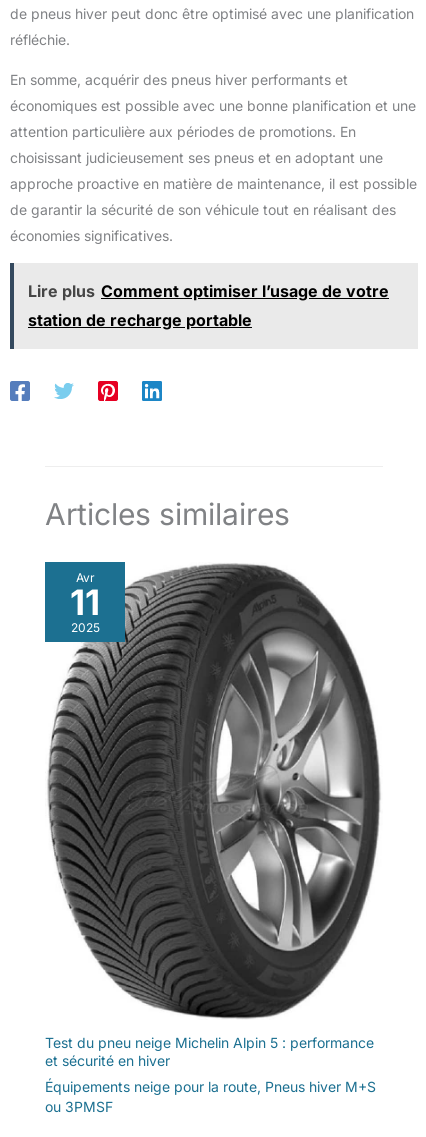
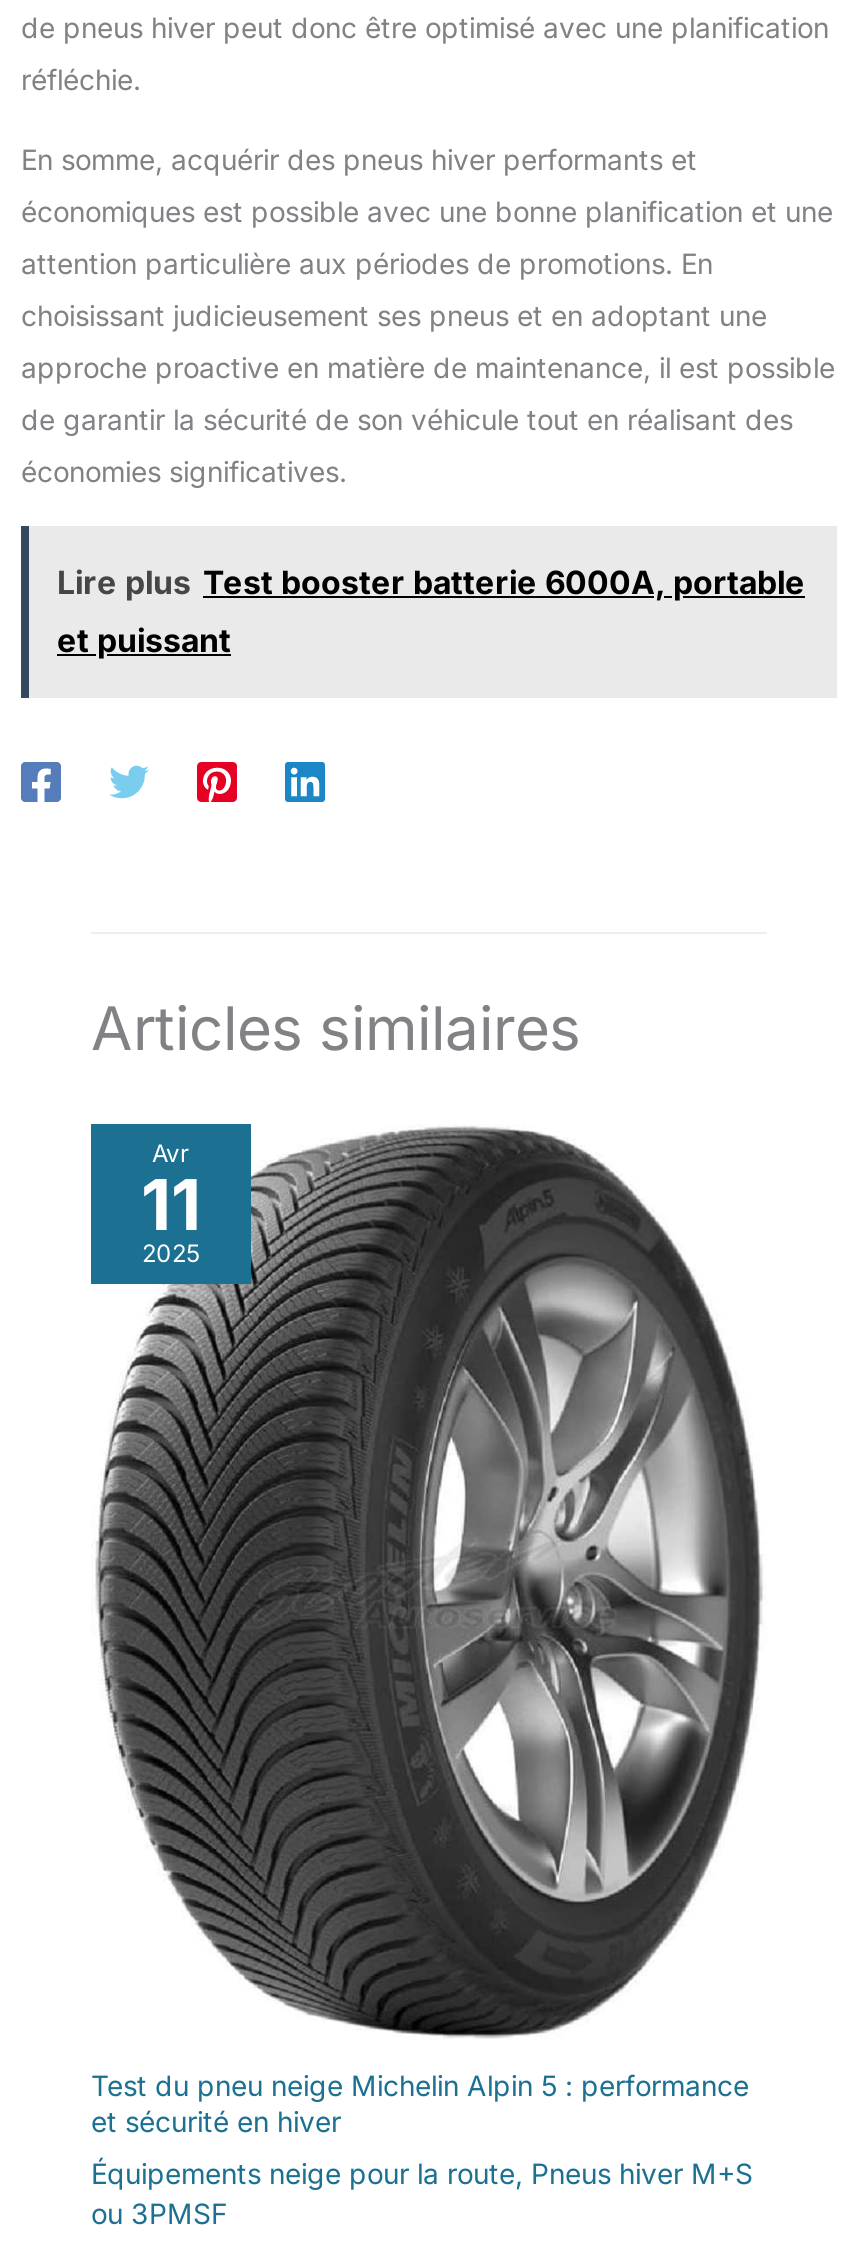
- Lire plus Comment optimiser l’usage de votre
- station de recharge portable
+ Lire plus Test booster batterie 6000A, portable
+ et puissant
